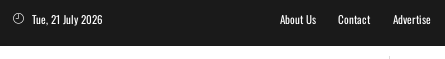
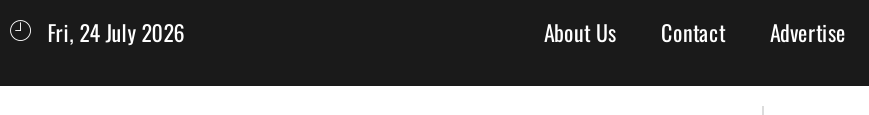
- Tue, 21 July 2026
+ Fri, 24 July 2026
